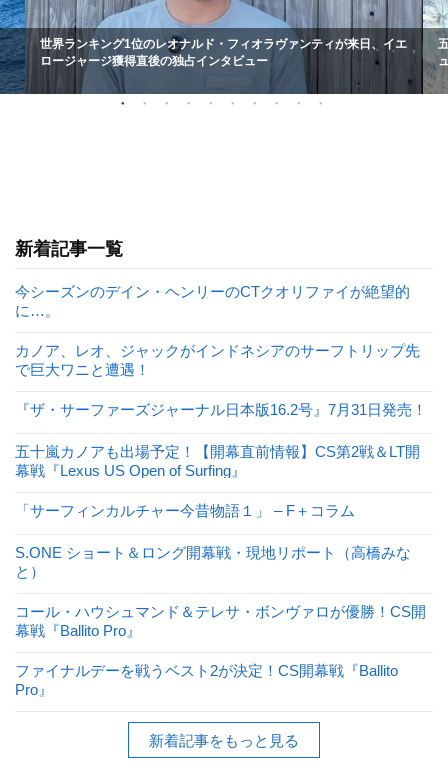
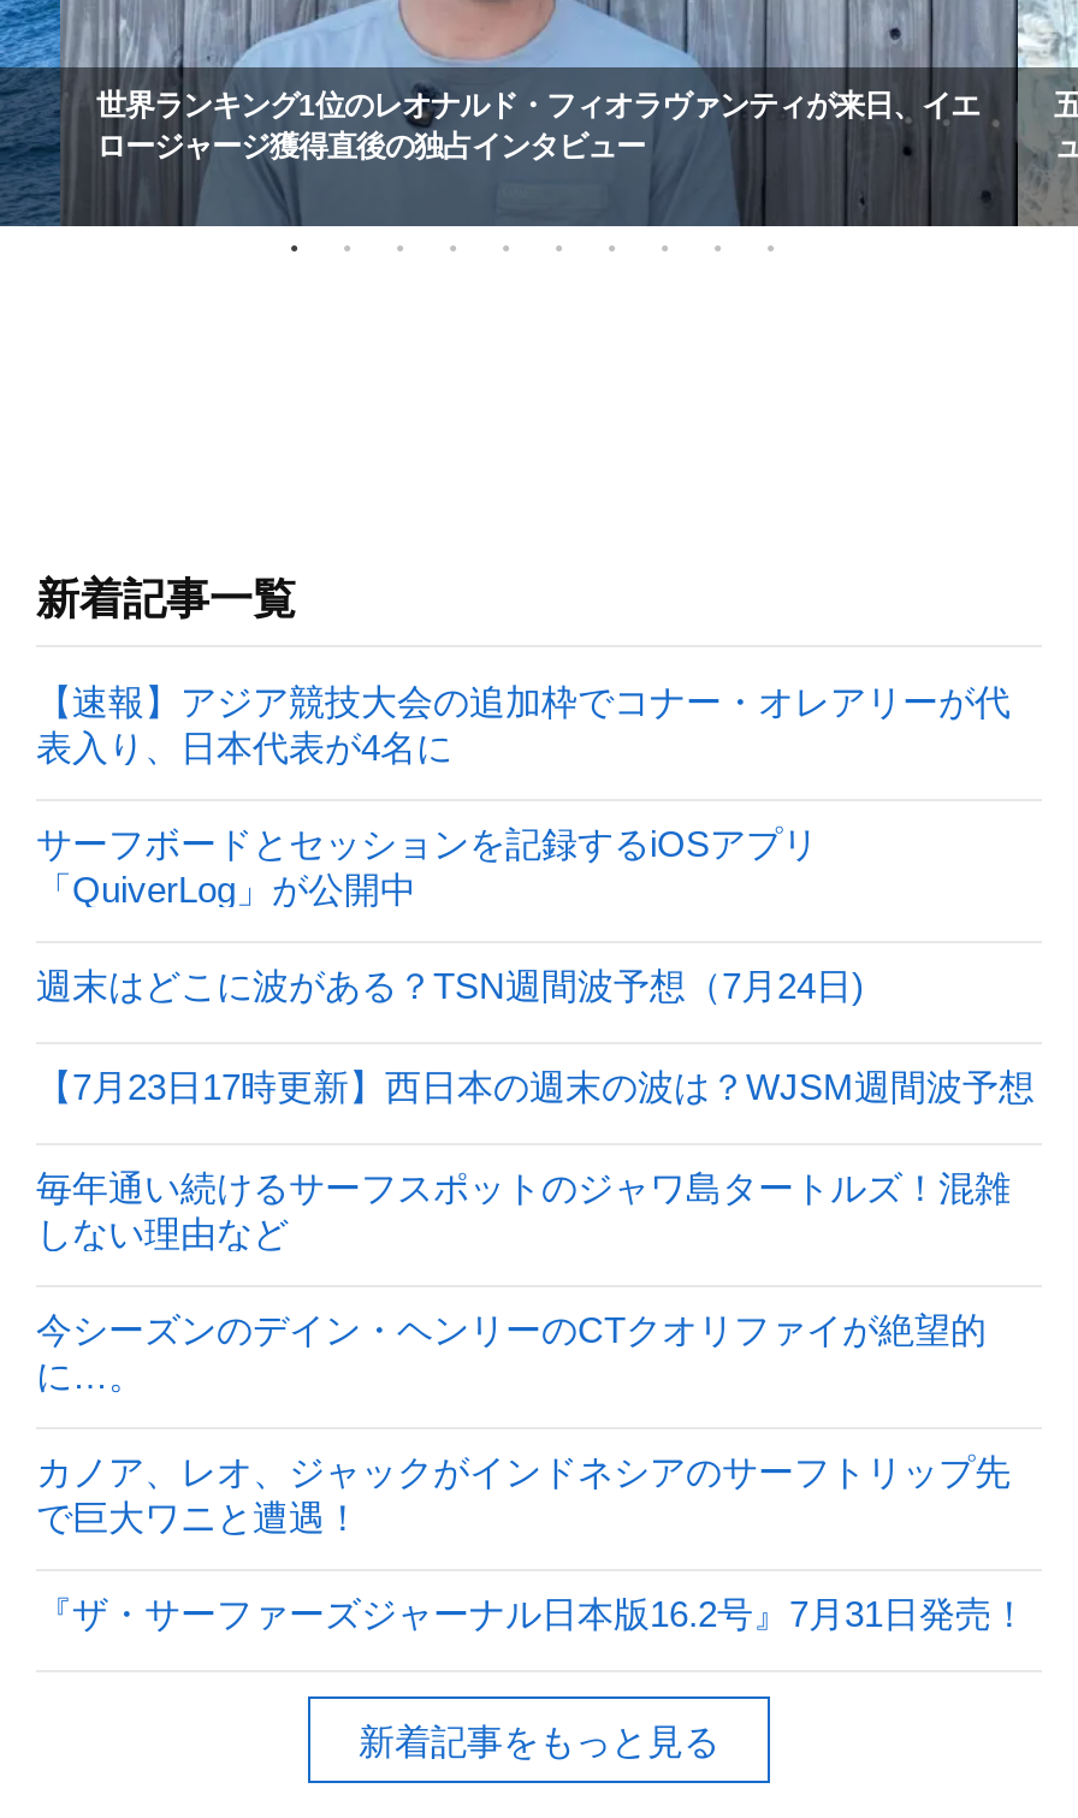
+ 【速報】アジア競技大会の追加枠でコナー・オレアリーが代
+ 表入り、日本代表が4名に
+ サーフボードとセッションを記録するiOSアプリ
+ 「QuiverLog」が公開中
+ 週末はどこに波がある？TSN週間波予想（7月24日)
+ 【7月23日17時更新】西日本の週末の波は？WJSM週間波予想
+ 毎年通い続けるサーフスポットのジャワ島タートルズ！混雑
+ しない理由など

moved down: 今シーズンのデイン・ヘンリーのCTクオリファイが絶望的 | に…。 | カノア、レオ、ジャックがインドネシアのサーフトリップ先 | で巨大ワニと遭遇！ | 『ザ・サーファーズジャーナル日本版16.2号』7月31日発売！

- 五十嵐カノアも出場予定！【開幕直前情報】CS第2戦＆LT開
- 幕戦『Lexus US Open of Surfing』
- 「サーフィンカルチャー今昔物語１」 – F＋コラム
- S.ONE ショート＆ロング開幕戦・現地リポート（高橋みな
- と）
- コール・ハウシュマンド＆テレサ・ボンヴァロが優勝！CS開
- 幕戦『Ballito Pro』
- ファイナルデーを戦うベスト2が決定！CS開幕戦『Ballito
- Pro』
